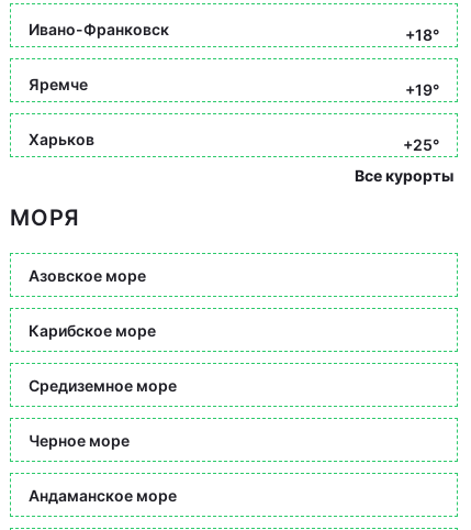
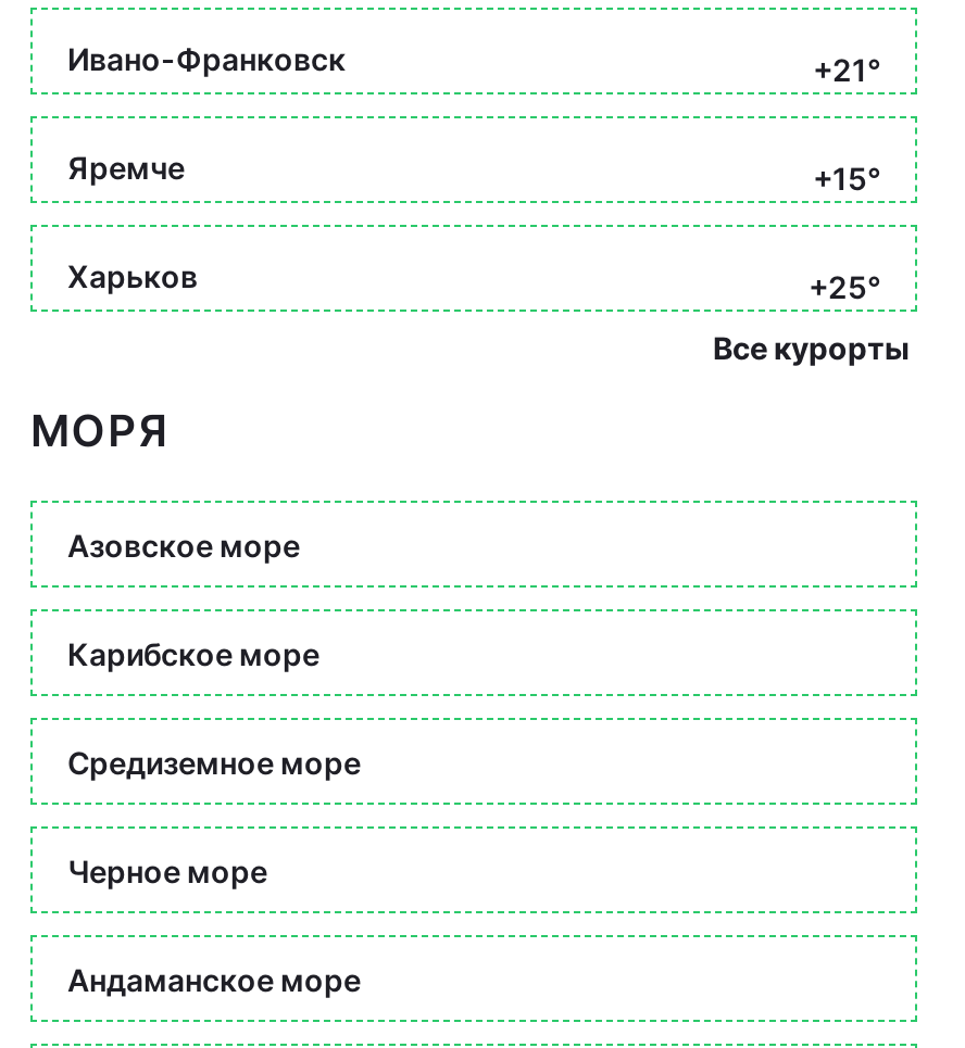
- +18°
+ +21°

- +19°
+ +15°
